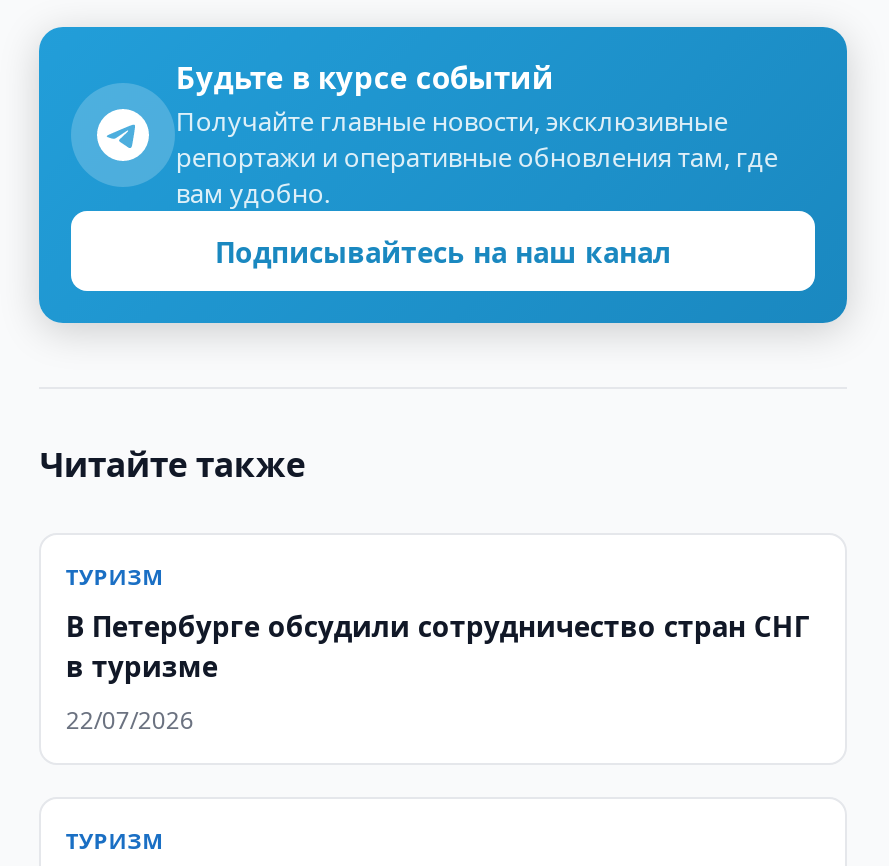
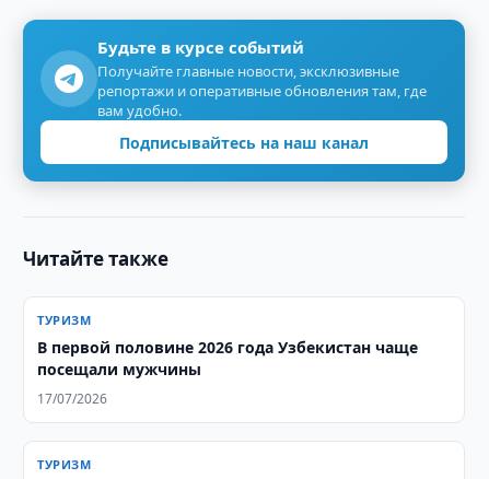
- В Петербурге обсудили сотрудничество стран СНГ
- в туризме
+ В первой половине 2026 года Узбекистан чаще
+ посещали мужчины

- 22/07/2026
+ 17/07/2026
